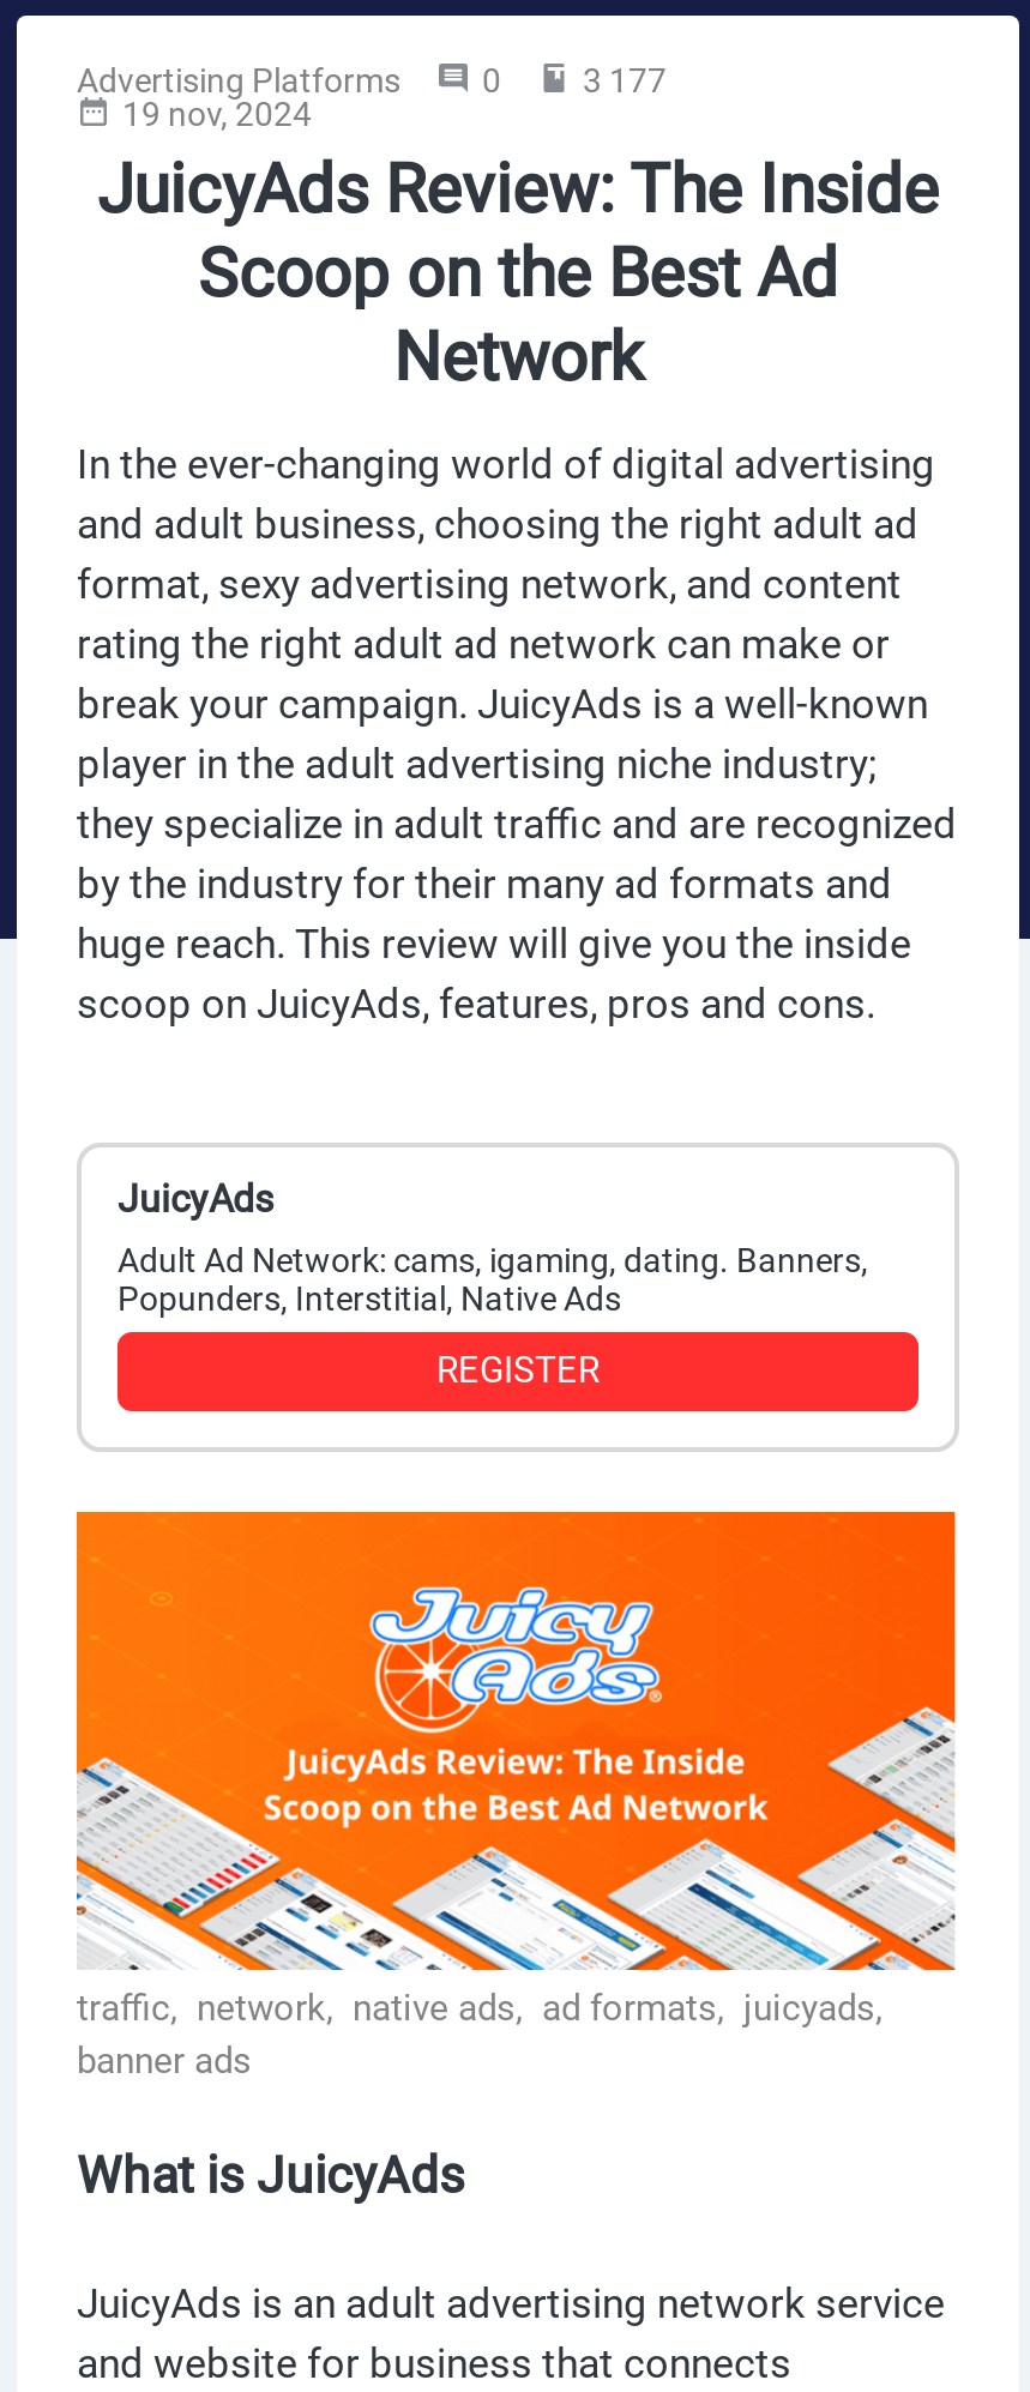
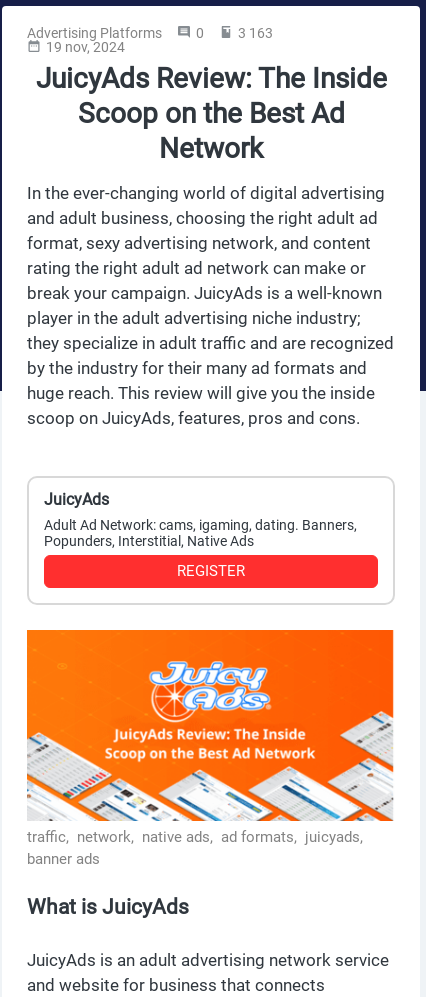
- 3 177
+ 3 163
